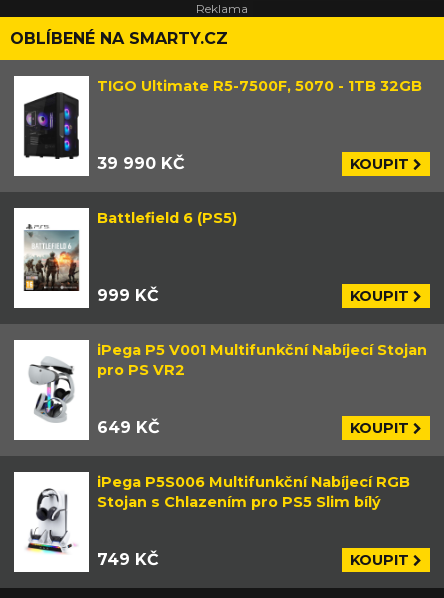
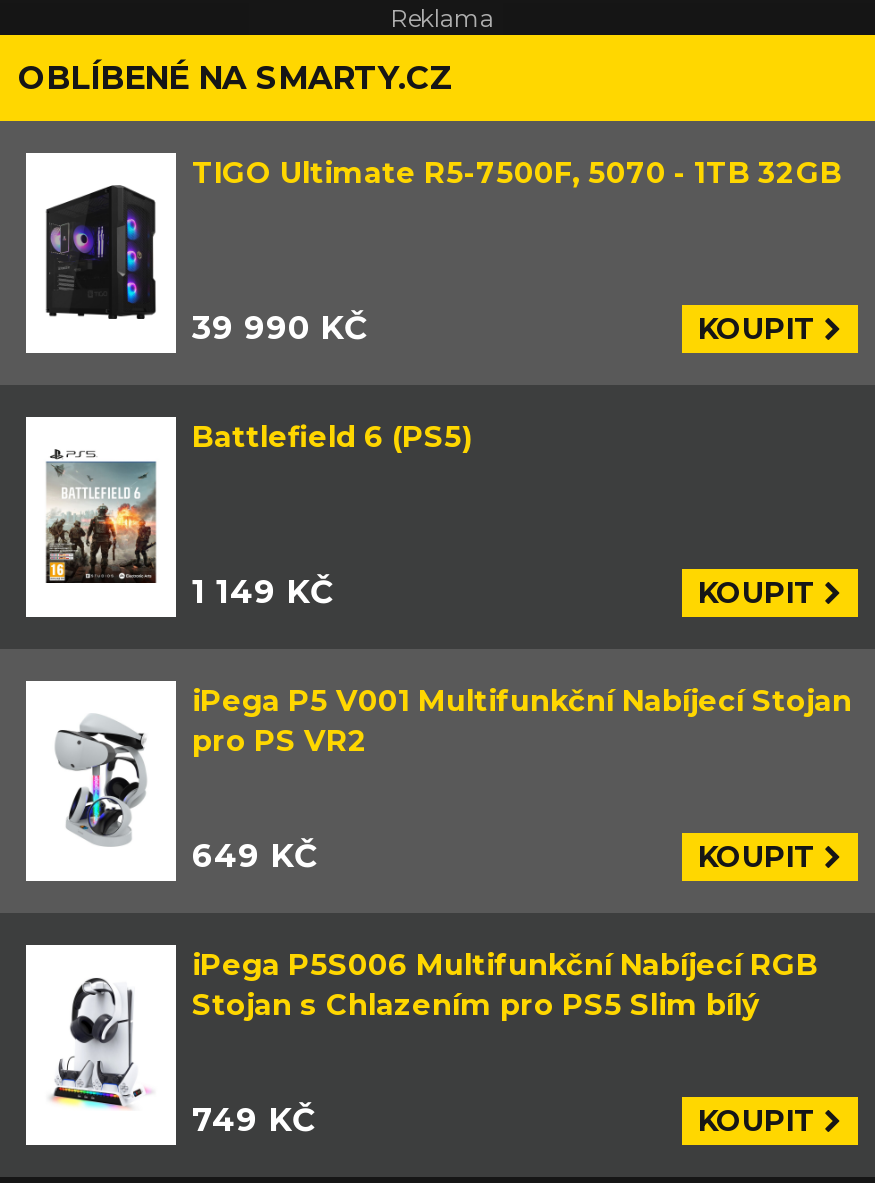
- 999 KČ
+ 1 149 KČ
